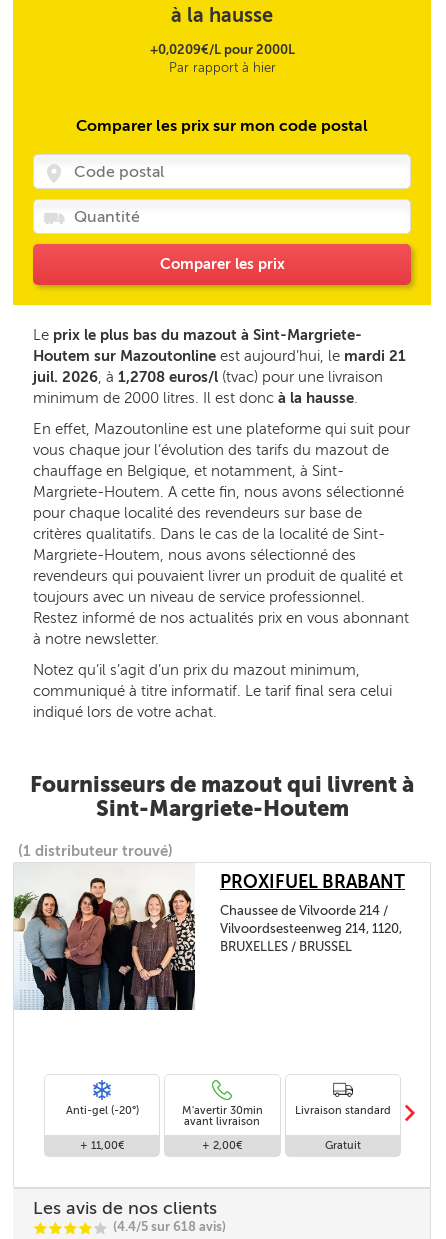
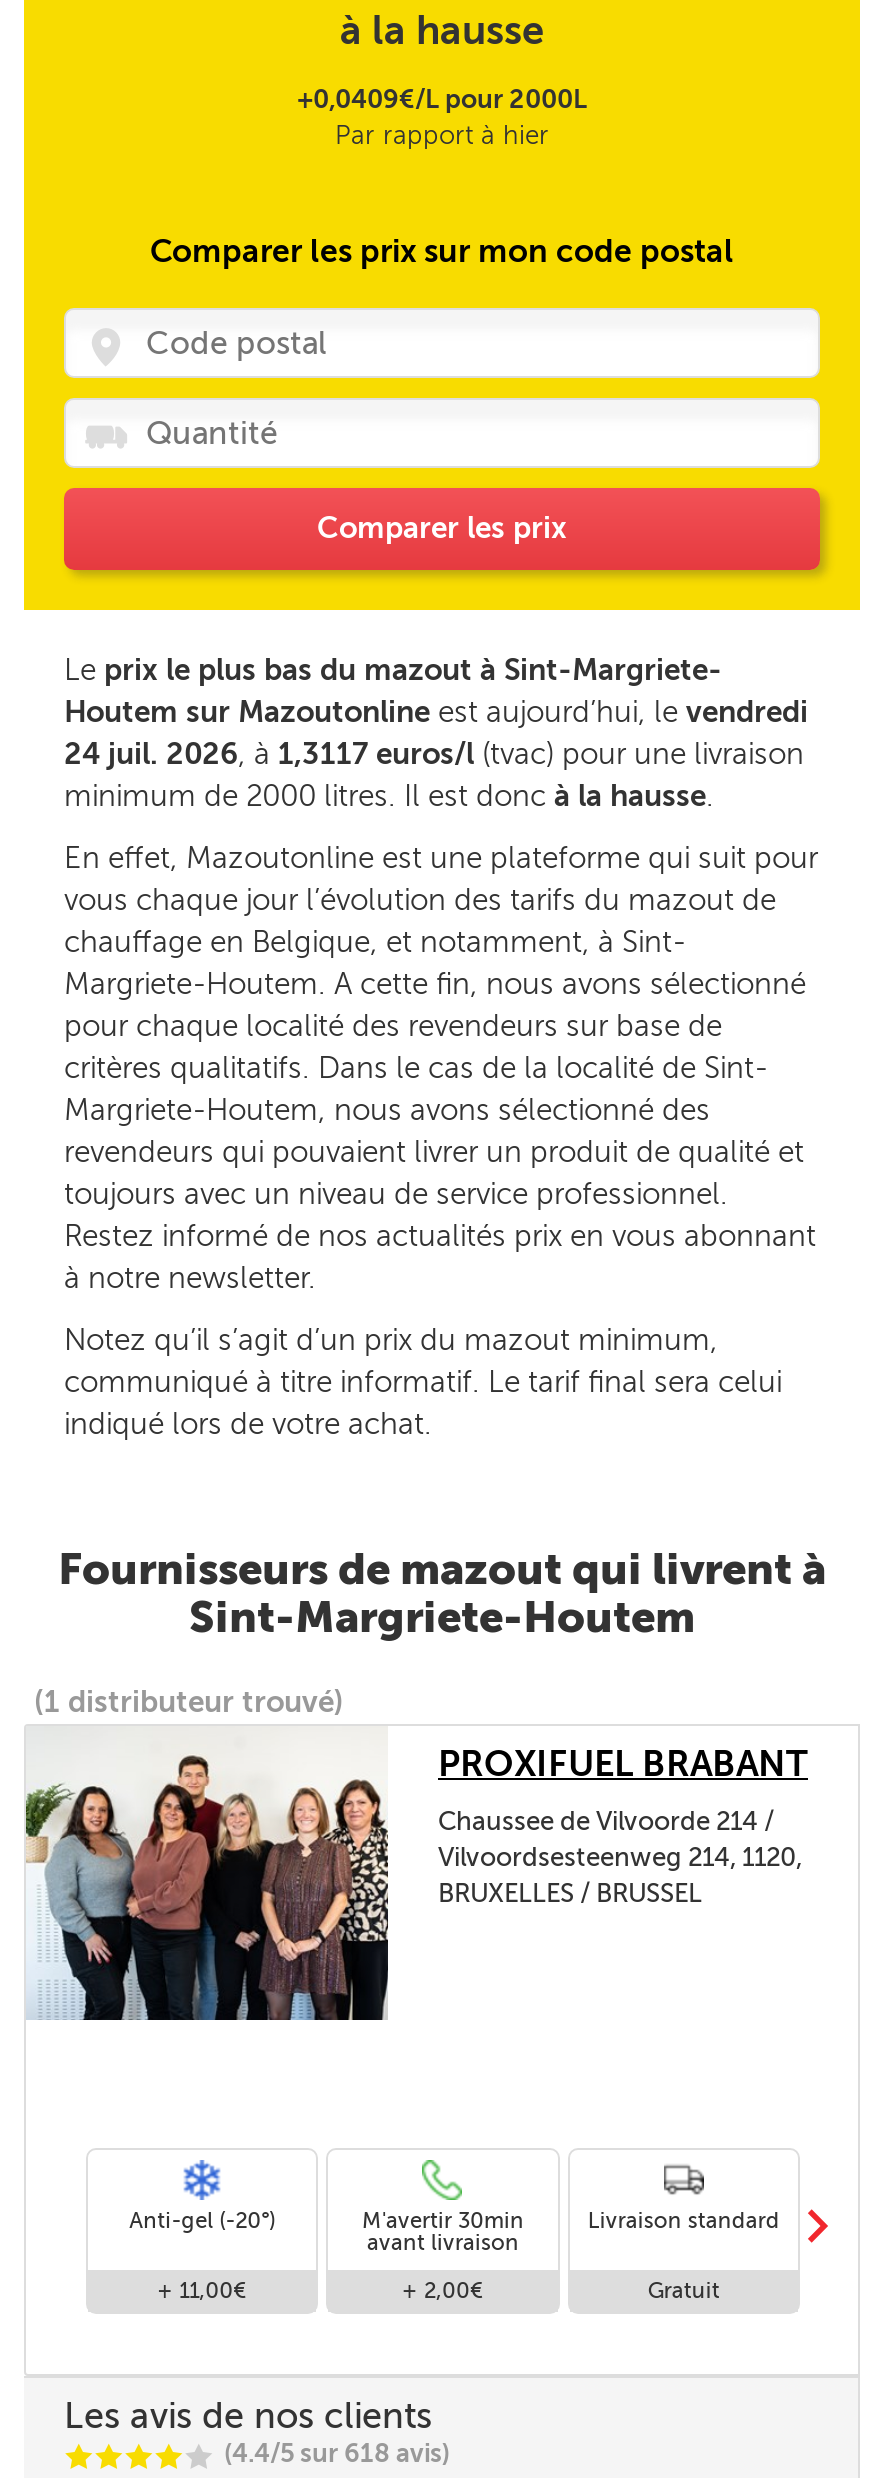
- +0,0209€/L pour 2000L
+ +0,0409€/L pour 2000L

- Houtem sur Mazoutonline est aujourd’hui, le mardi 21
- juil. 2026, à 1,2708 euros/l (tvac) pour une livraison
+ Houtem sur Mazoutonline est aujourd’hui, le vendredi
+ 24 juil. 2026, à 1,3117 euros/l (tvac) pour une livraison
